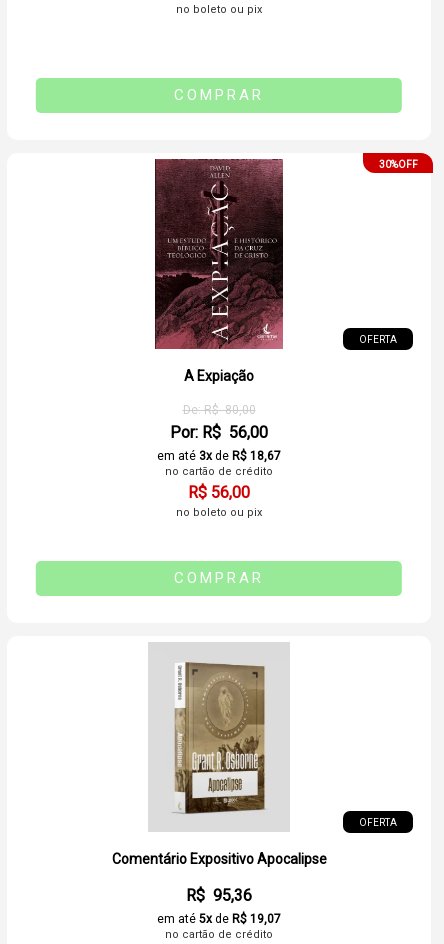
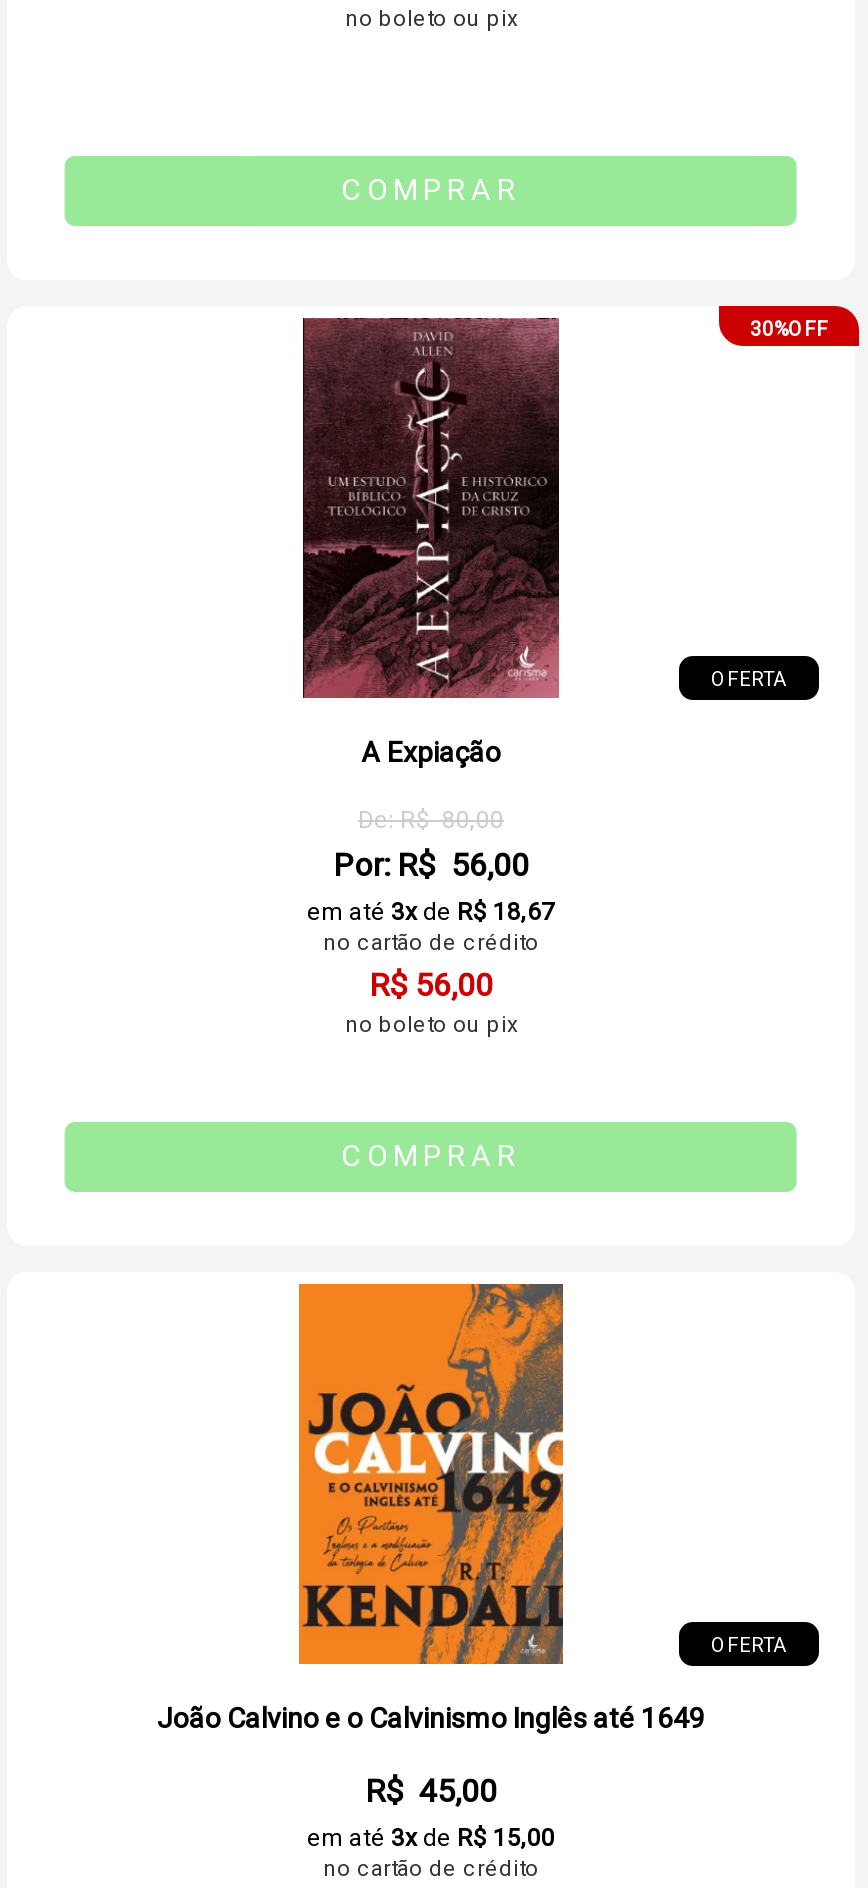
- [image]
- Comentário Expositivo Apocalipse
+ [image]
+ João Calvino e o Calvinismo Inglês até 1649

- R$ 95,36
- em até 5x de R$ 19,07
+ R$ 45,00
+ em até 3x de R$ 15,00
